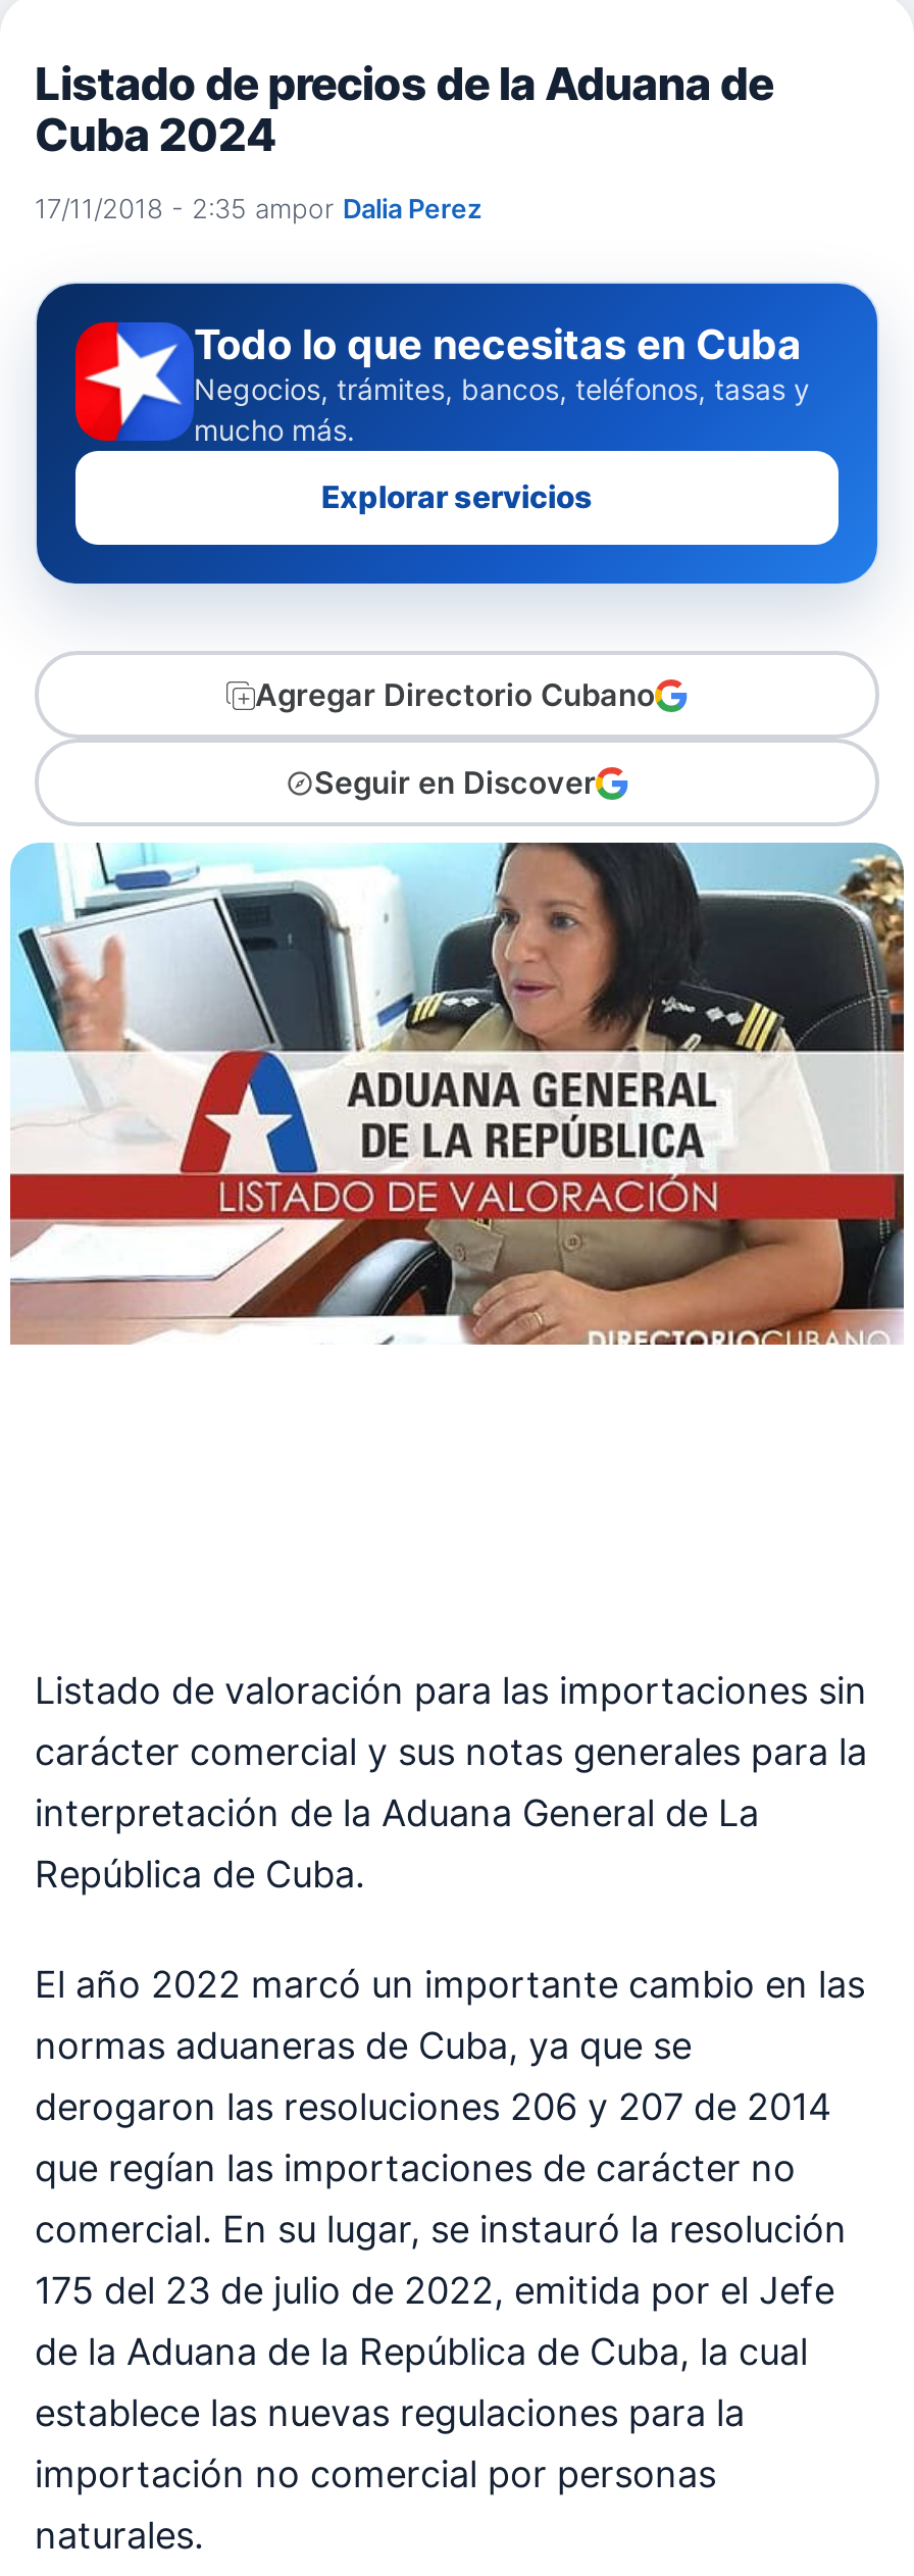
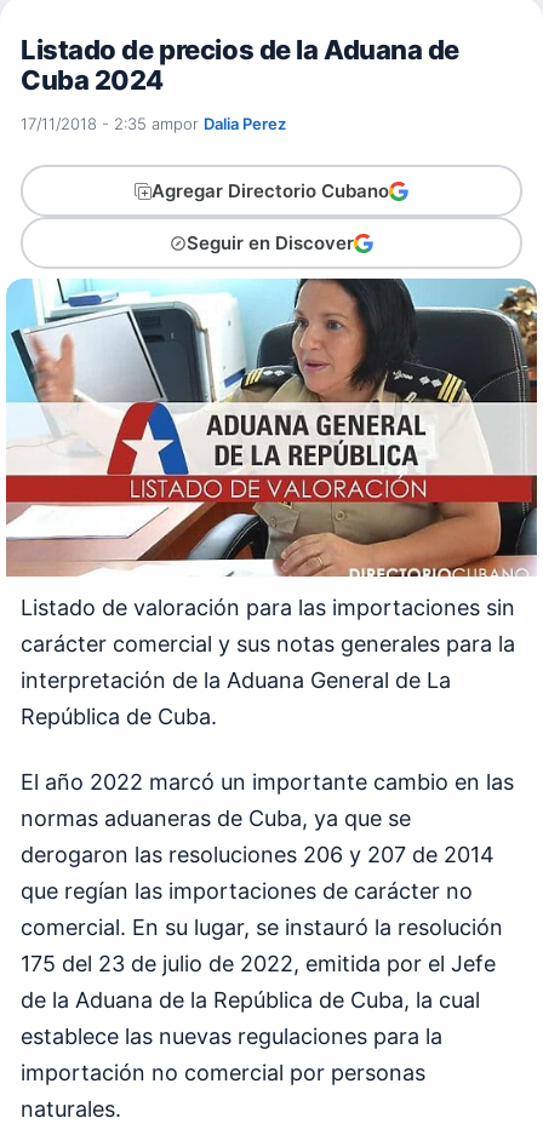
- [image]
- Todo lo que necesitas en Cuba
- Negocios, trámites, bancos, teléfonos, tasas y
- mucho más.
- Explorar servicios
